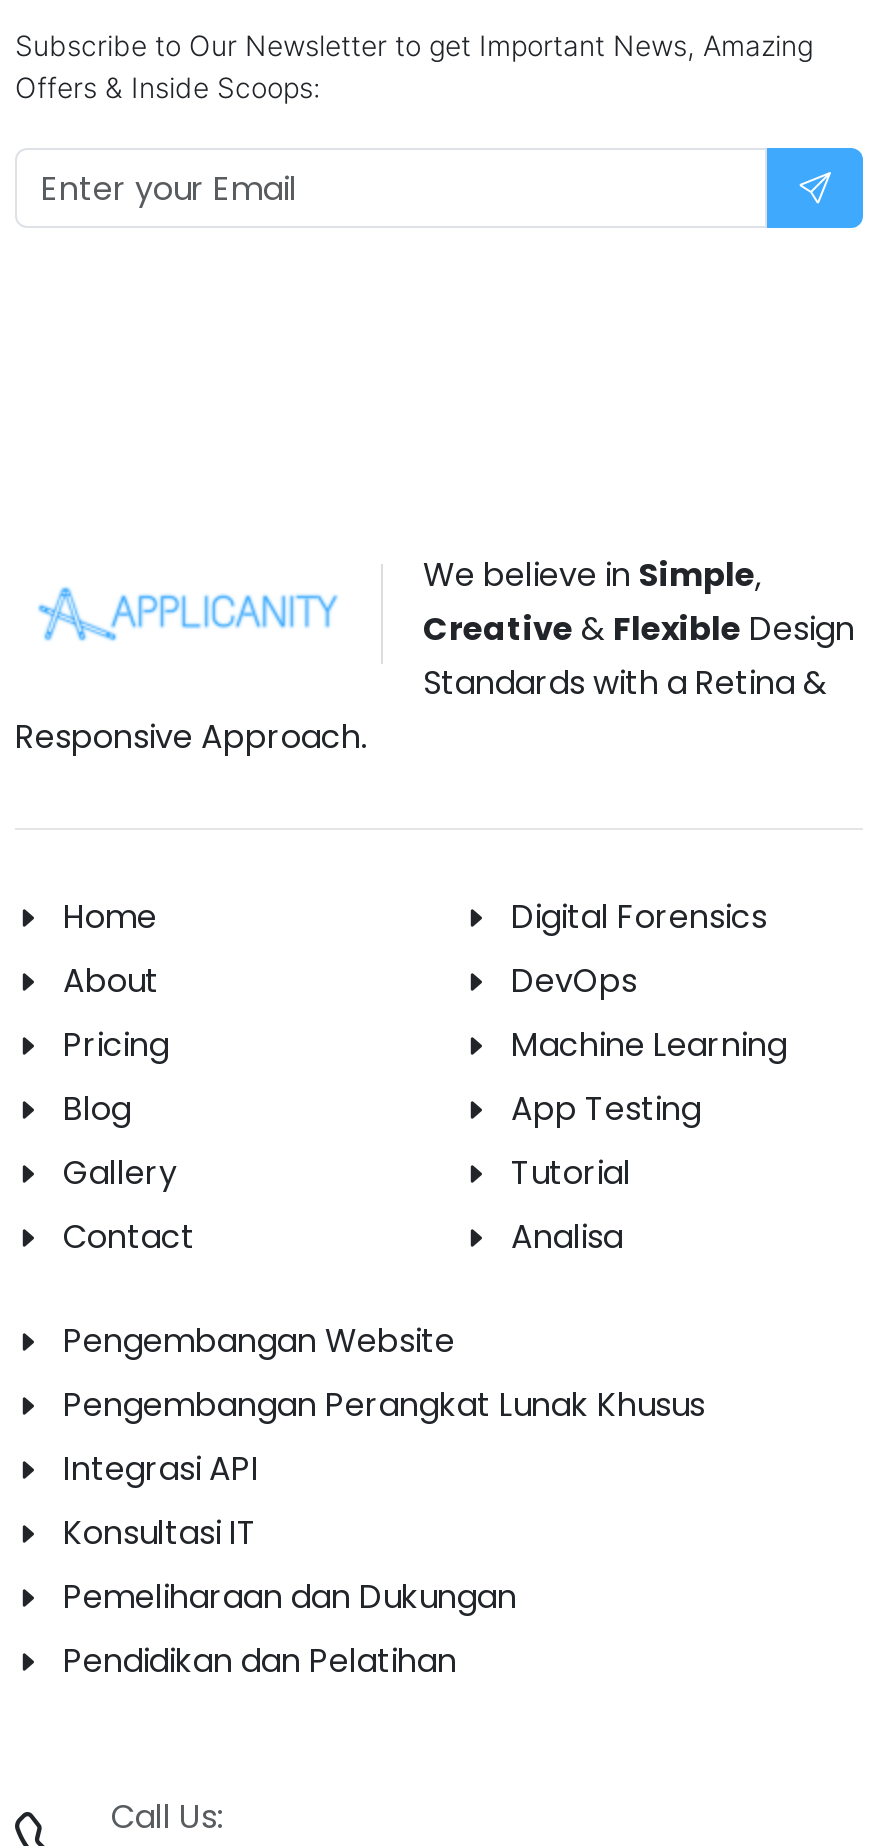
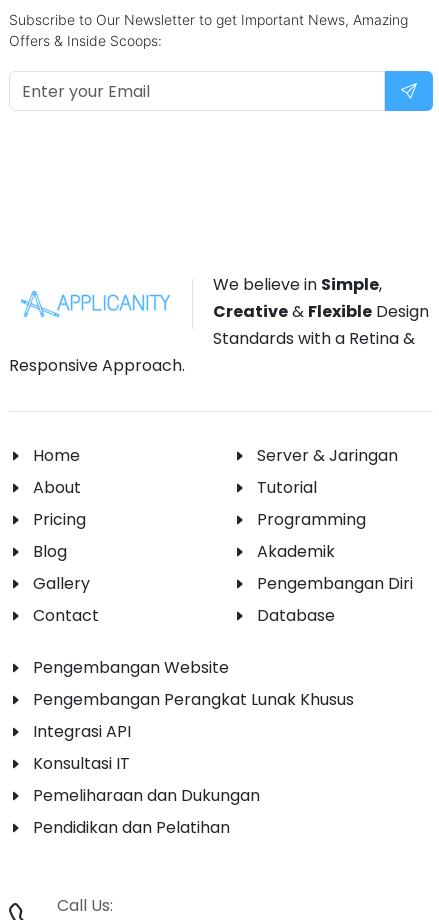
- Digital Forensics
- DevOps
- Machine Learning
- App Testing
+ Server & Jaringan

moved up: Tutorial

- Analisa
+ Programming
+ Akademik
+ Pengembangan Diri
+ Database
